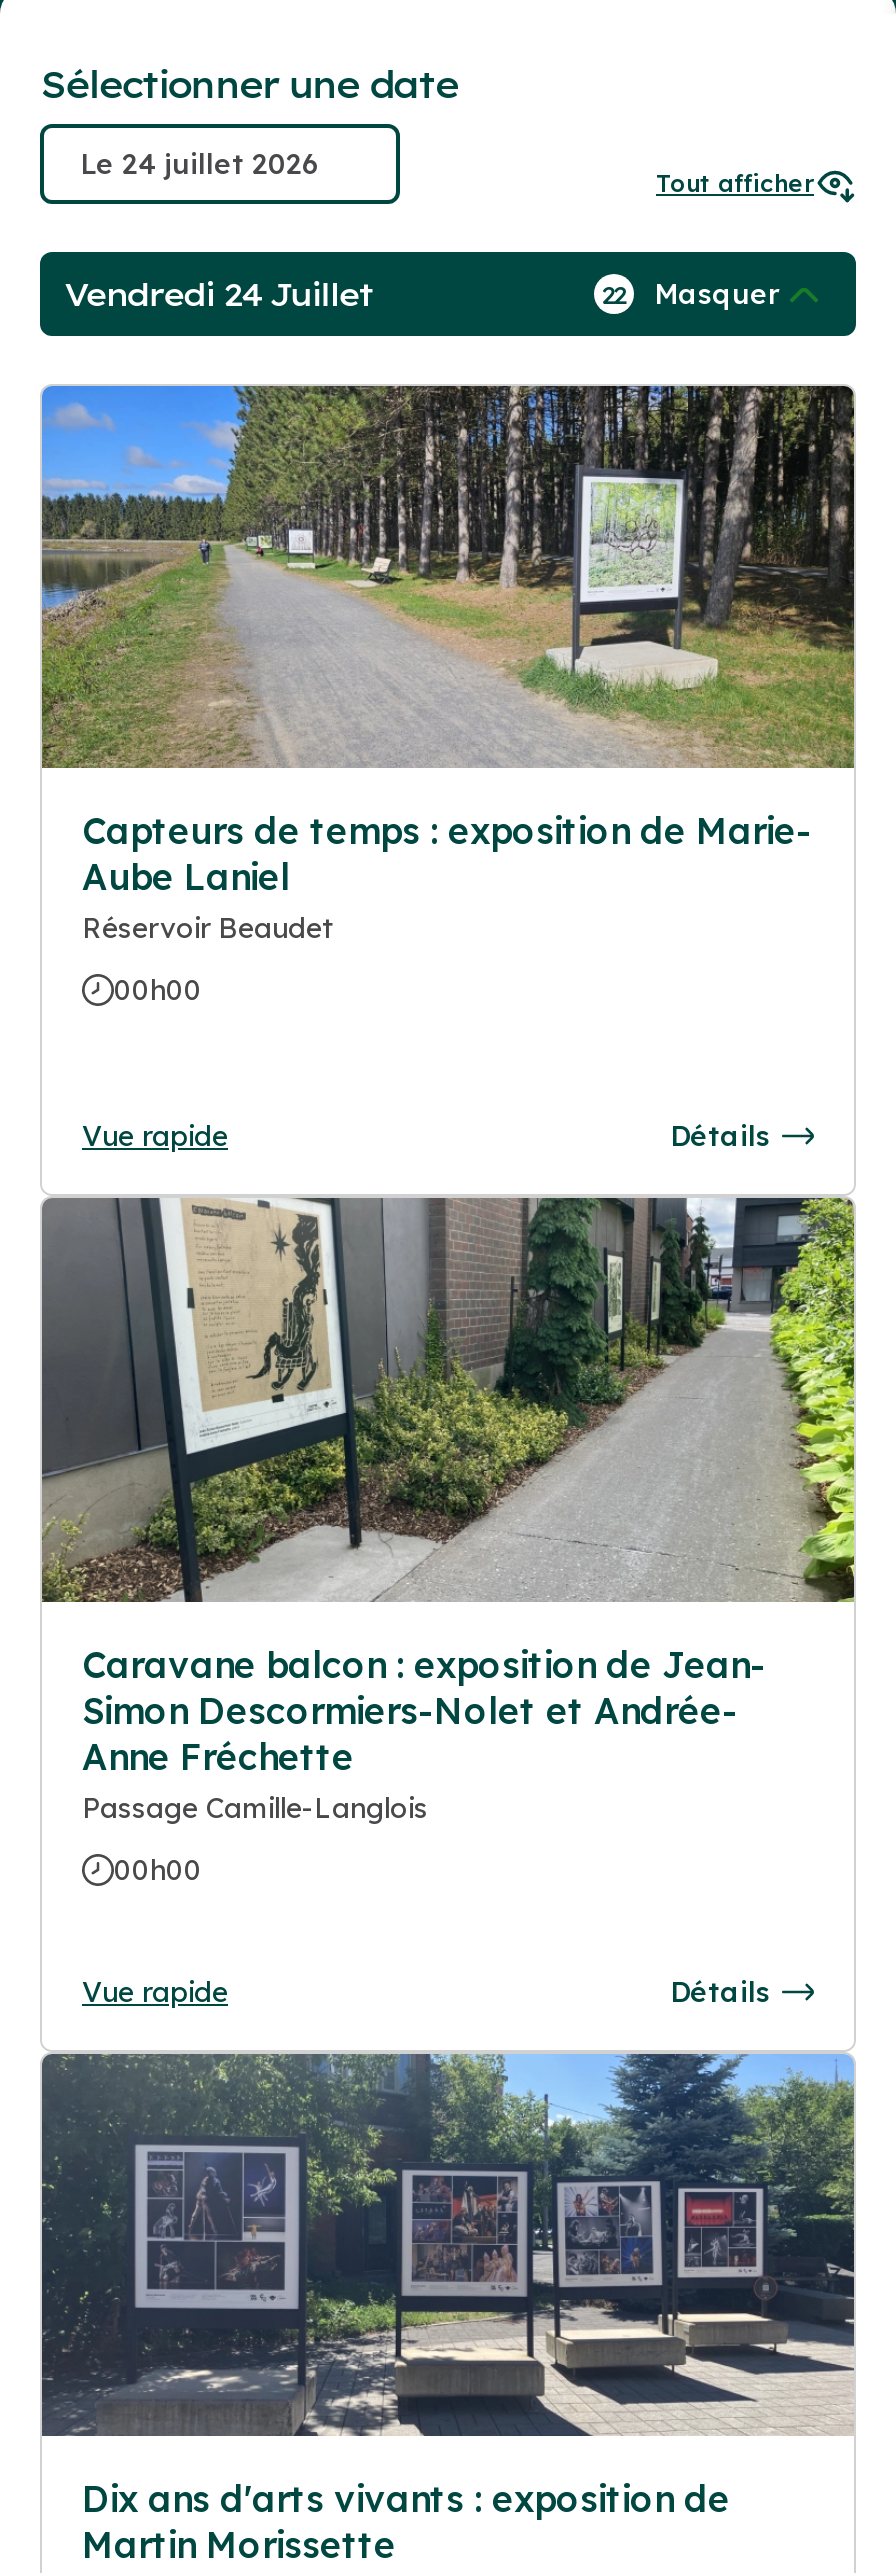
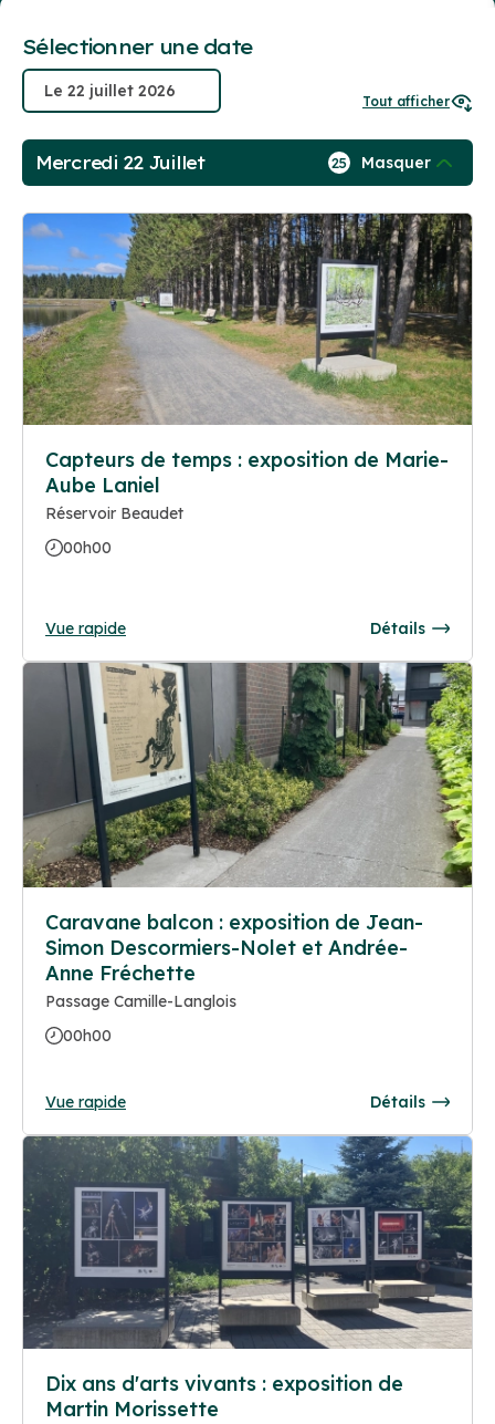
- Vendredi 24 Juillet
+ Mercredi 22 Juillet

- 22 Masquer
+ 25 Masquer
